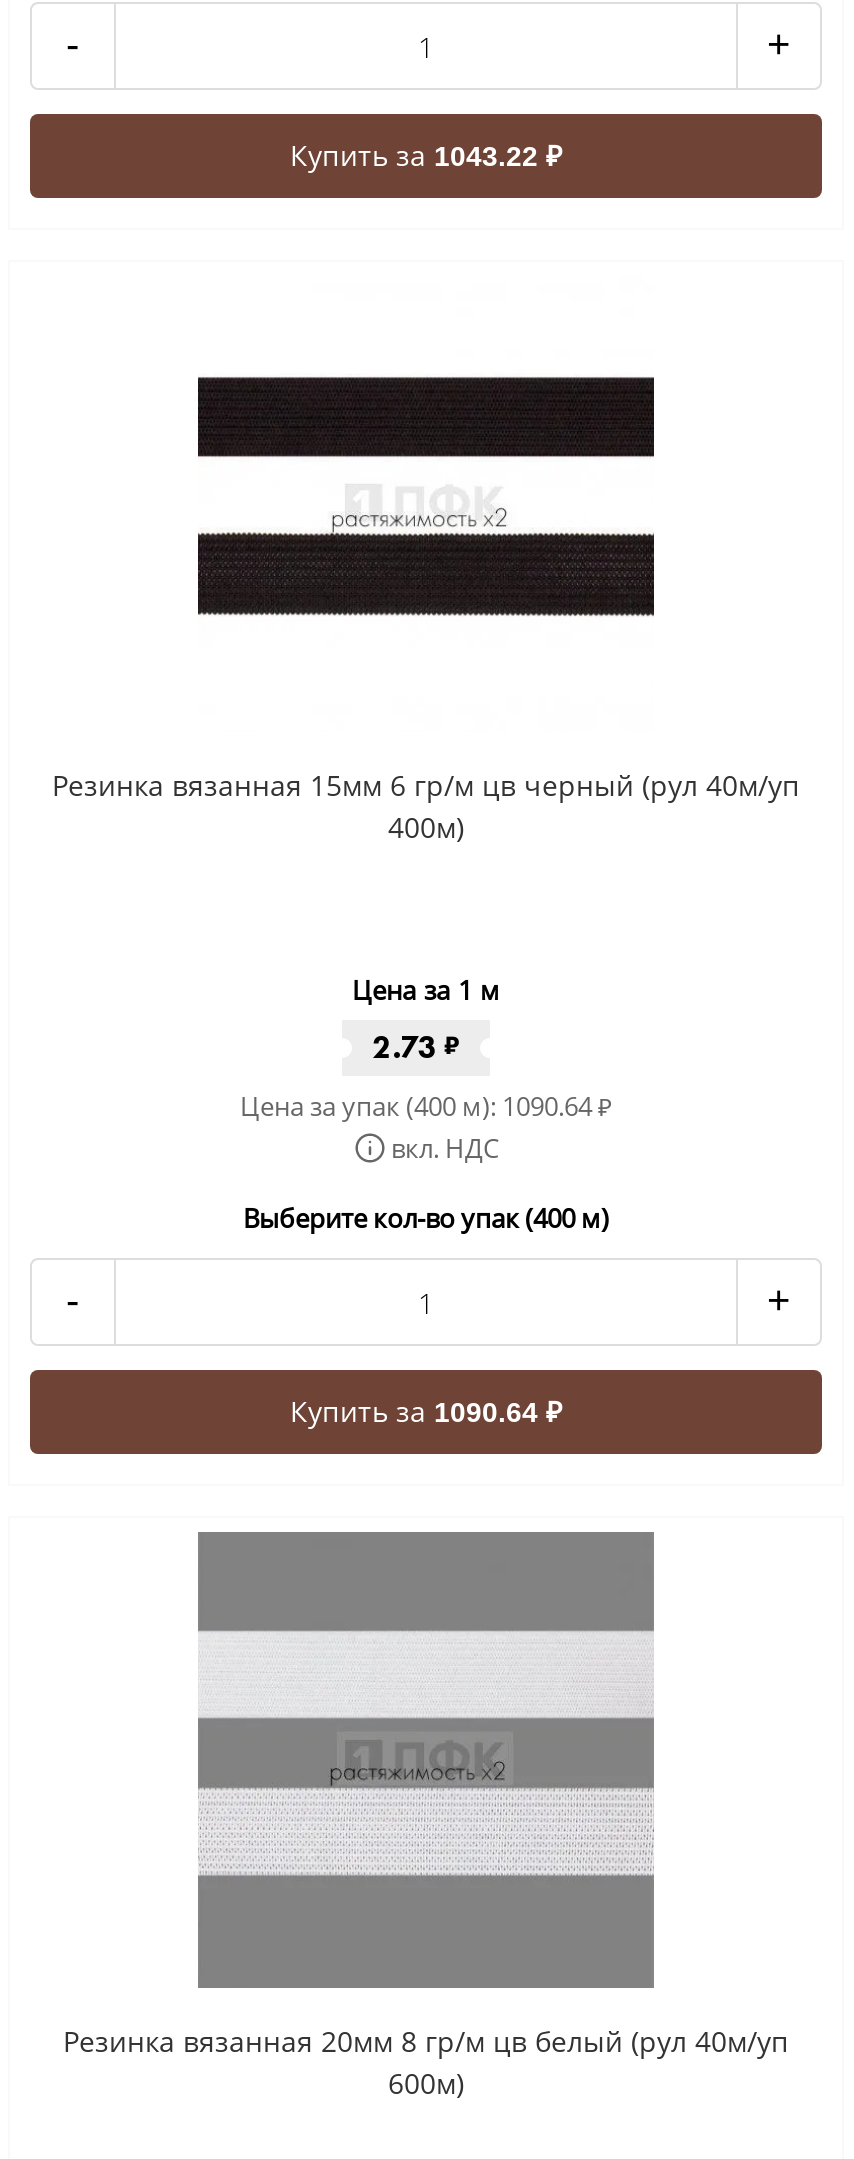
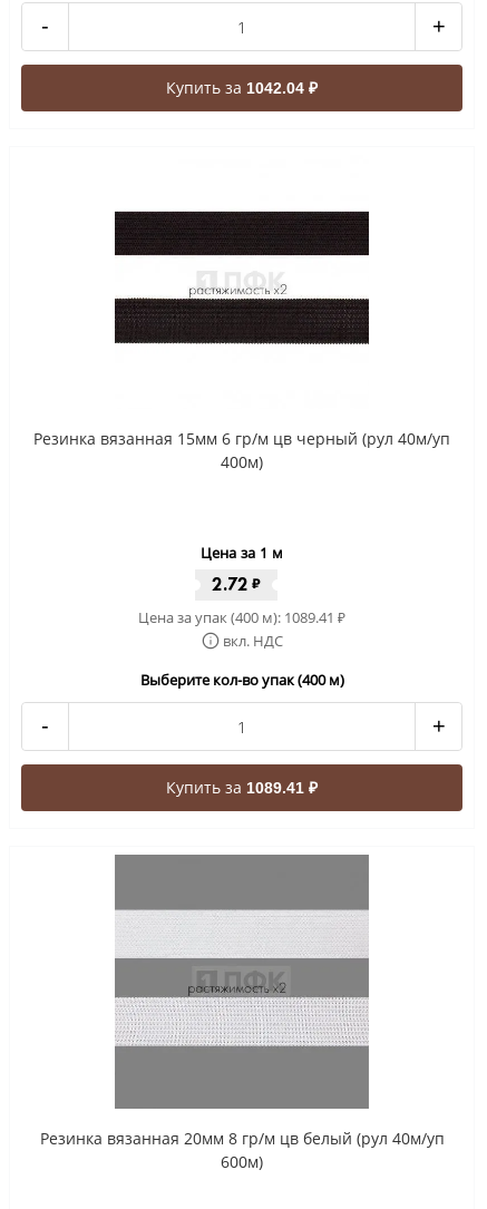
- Купить за 1043.22 ₽
+ Купить за 1042.04 ₽

- 2.73 ₽
+ 2.72 ₽

- Цена за упак (400 м): 1090.64₽
+ Цена за упак (400 м): 1089.41₽

- Купить за 1090.64 ₽
+ Купить за 1089.41 ₽
